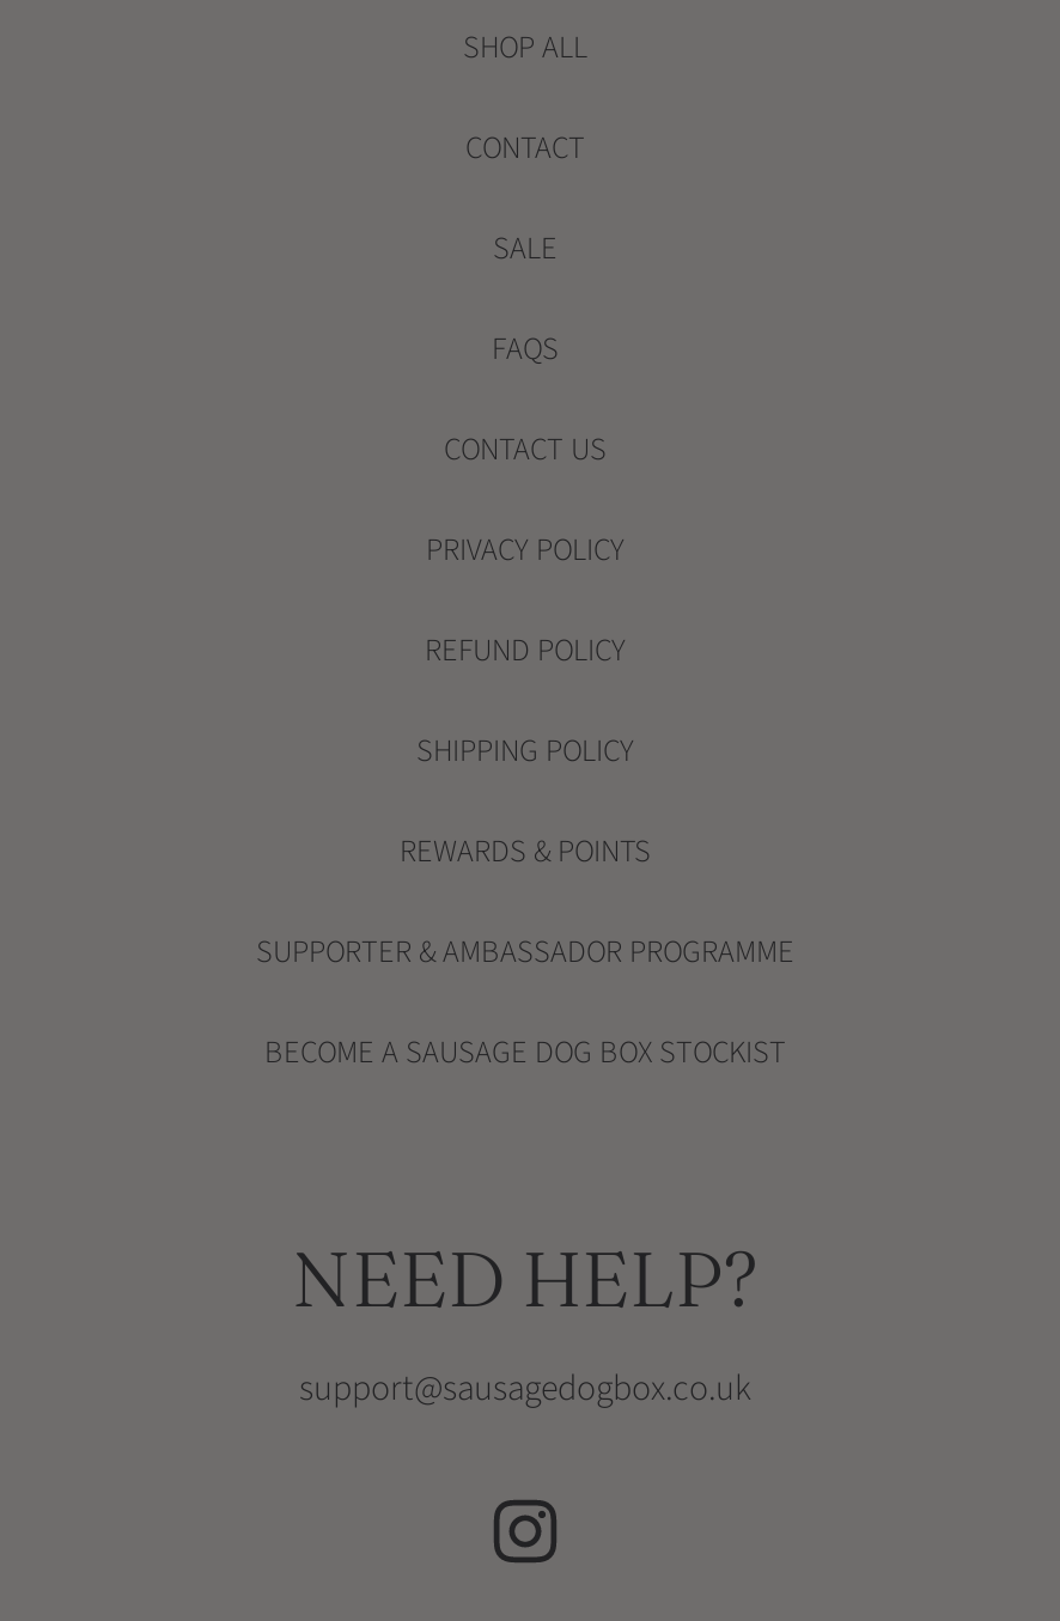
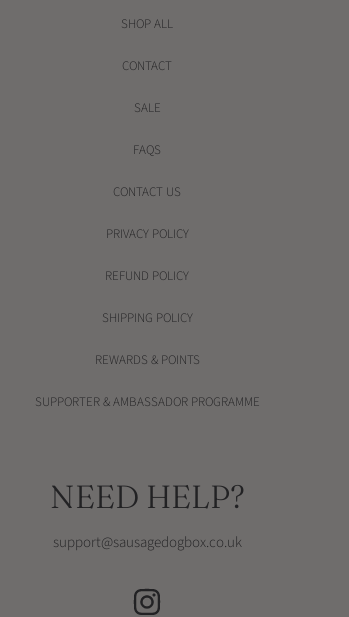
- BECOME A SAUSAGE DOG BOX STOCKIST
